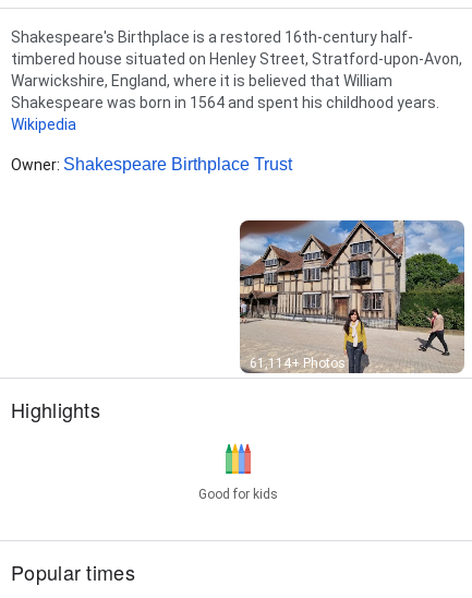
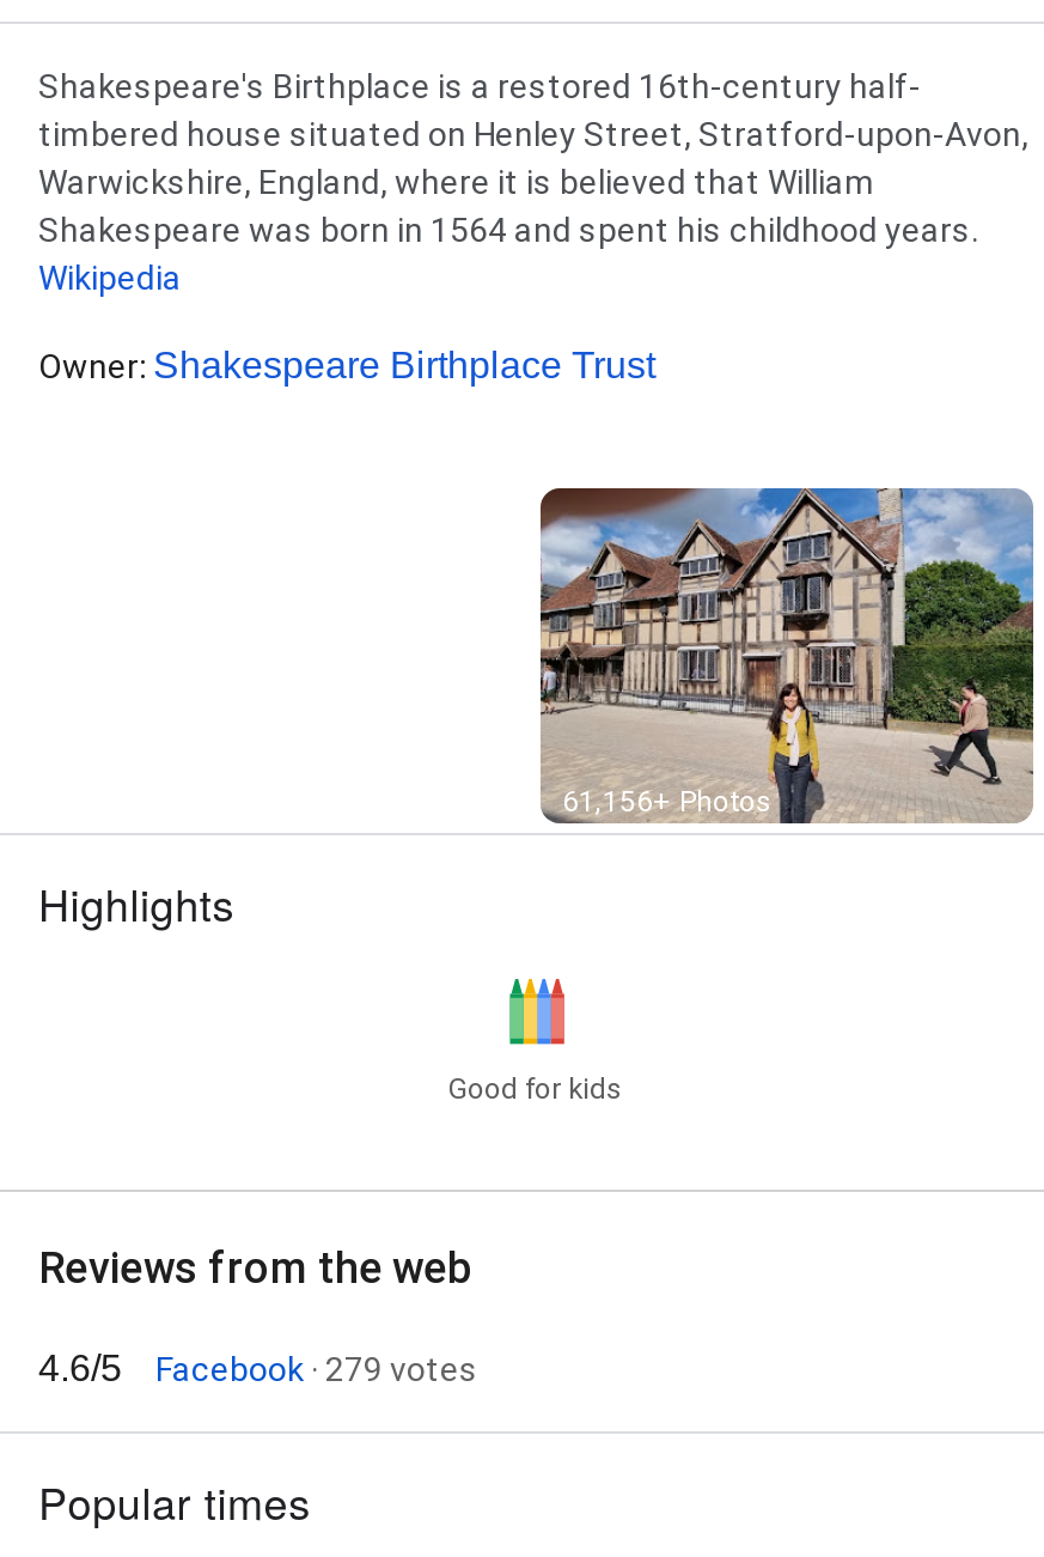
- 61,114+ Photos
+ 61,156+ Photos

+ Reviews from the web
+ 4.6/5
+ Facebook · 279 votes
